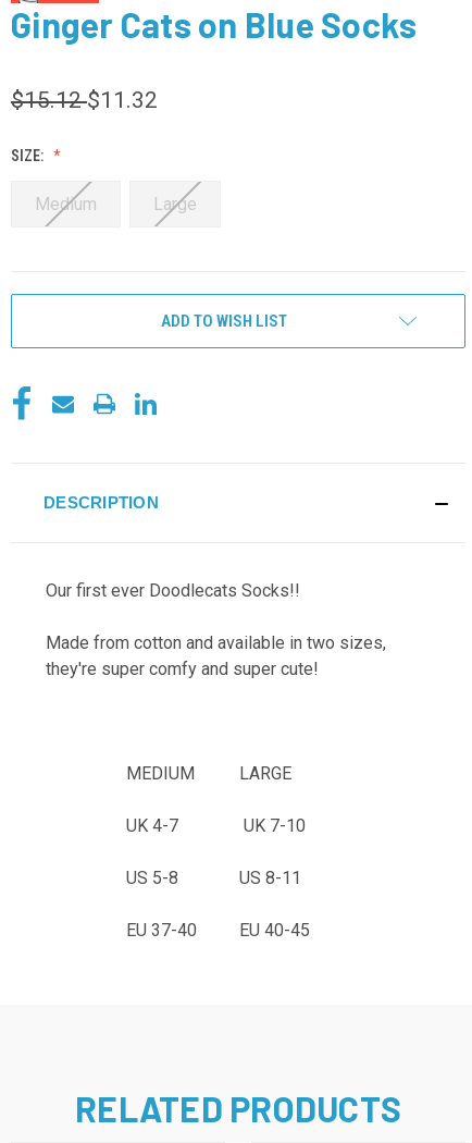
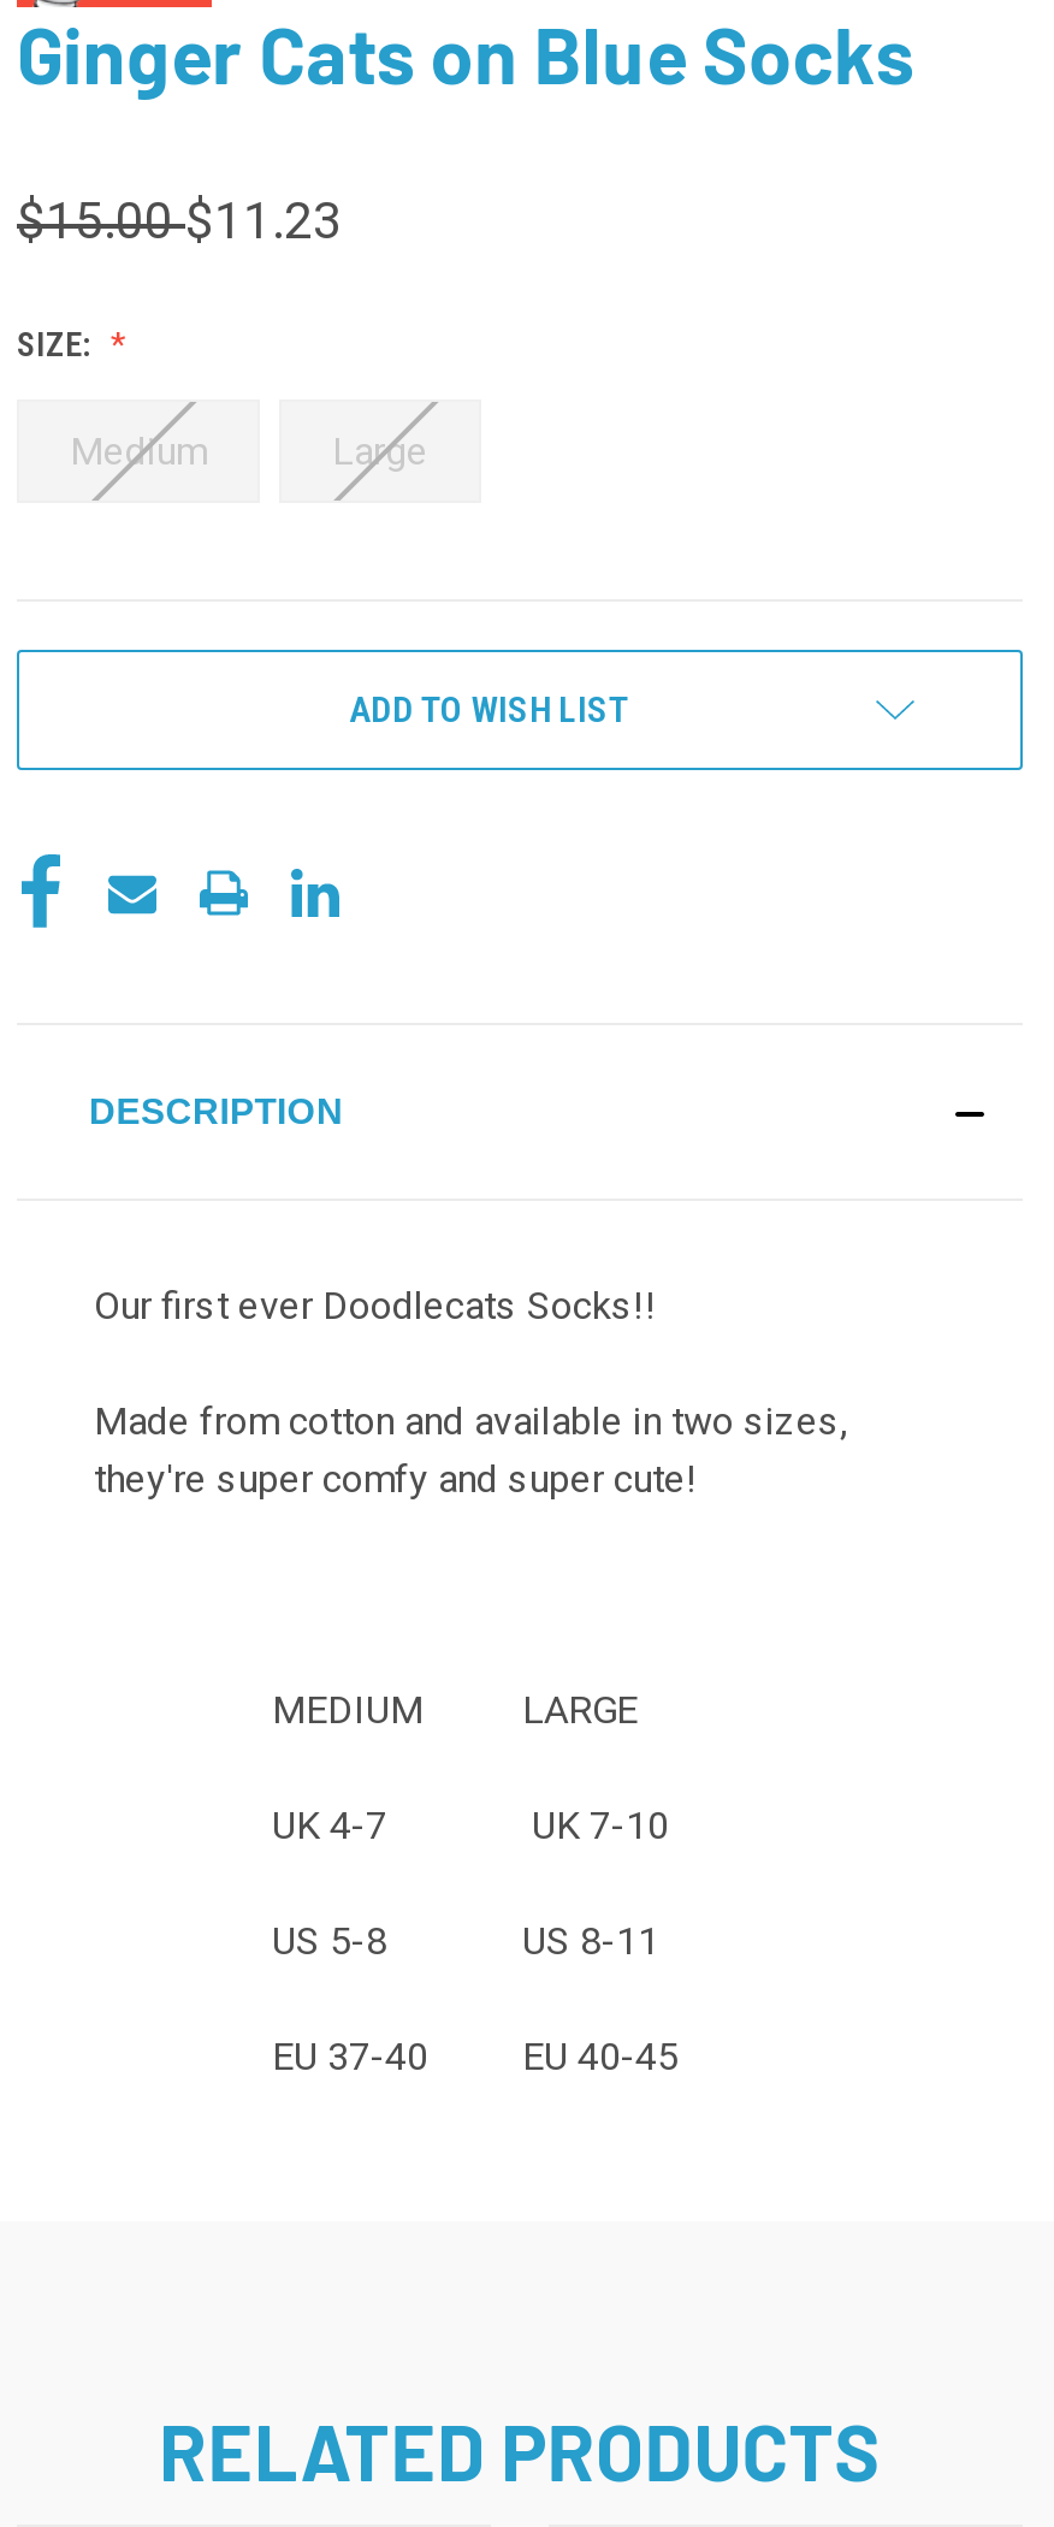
- $15.12$11.32
+ $15.00$11.23
